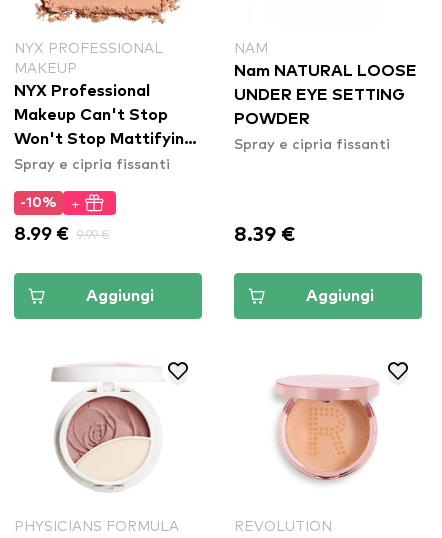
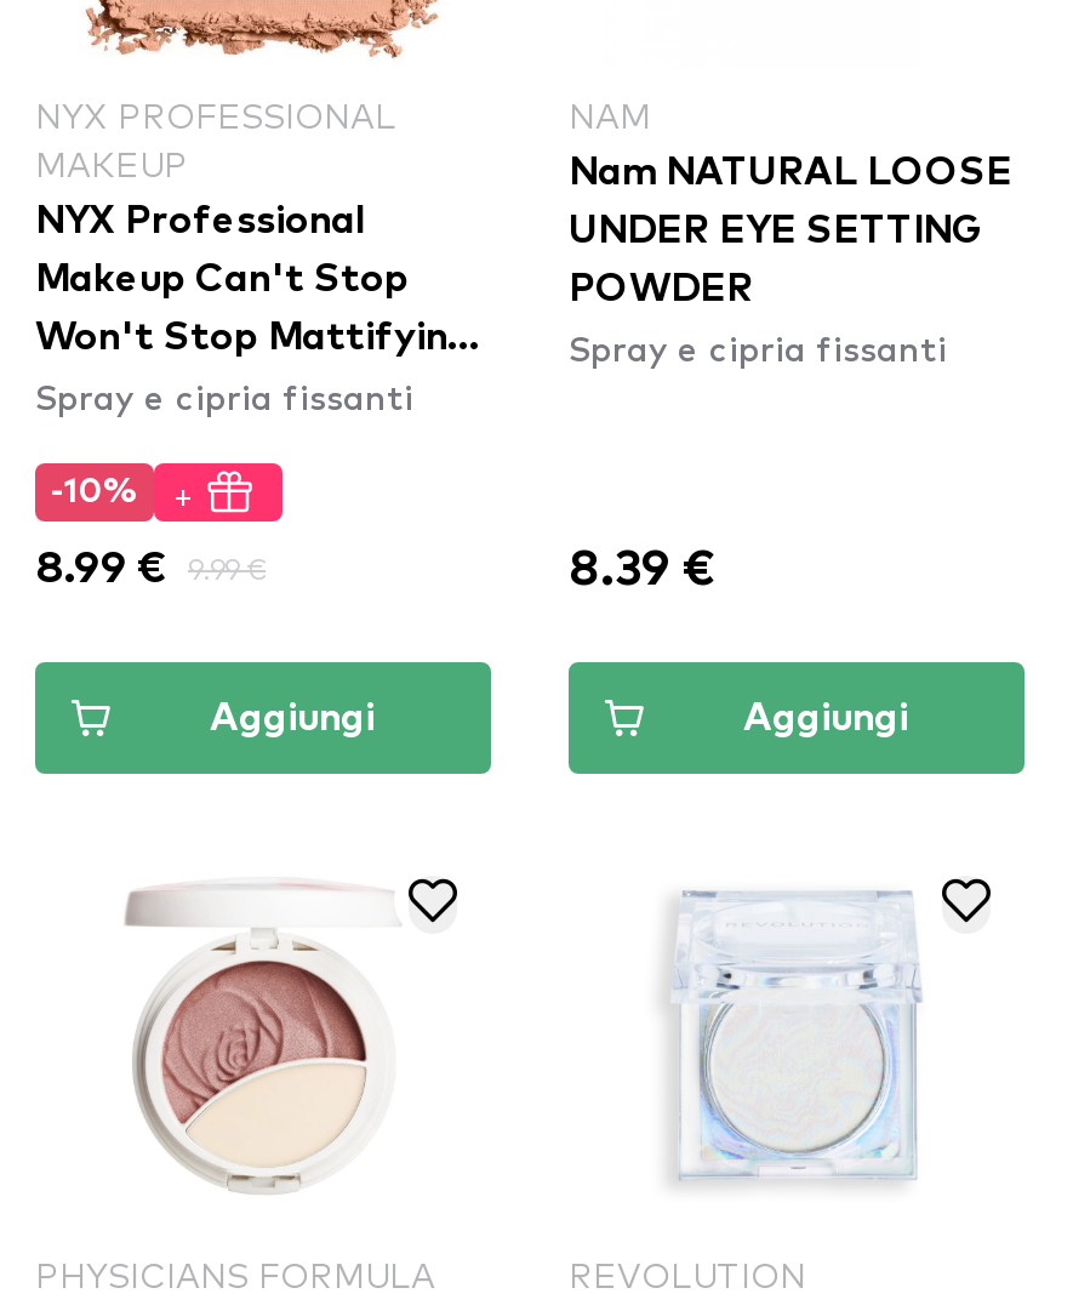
- [image]
+ [image]
